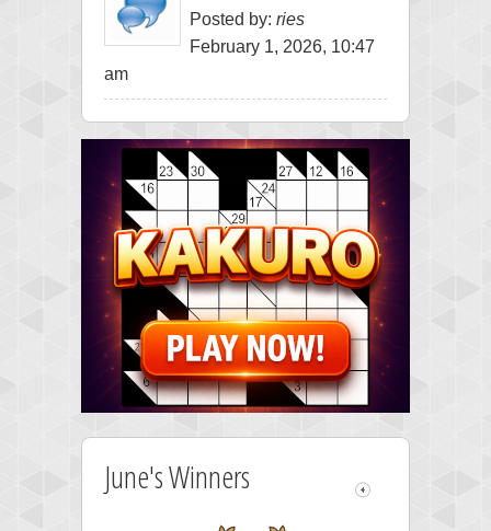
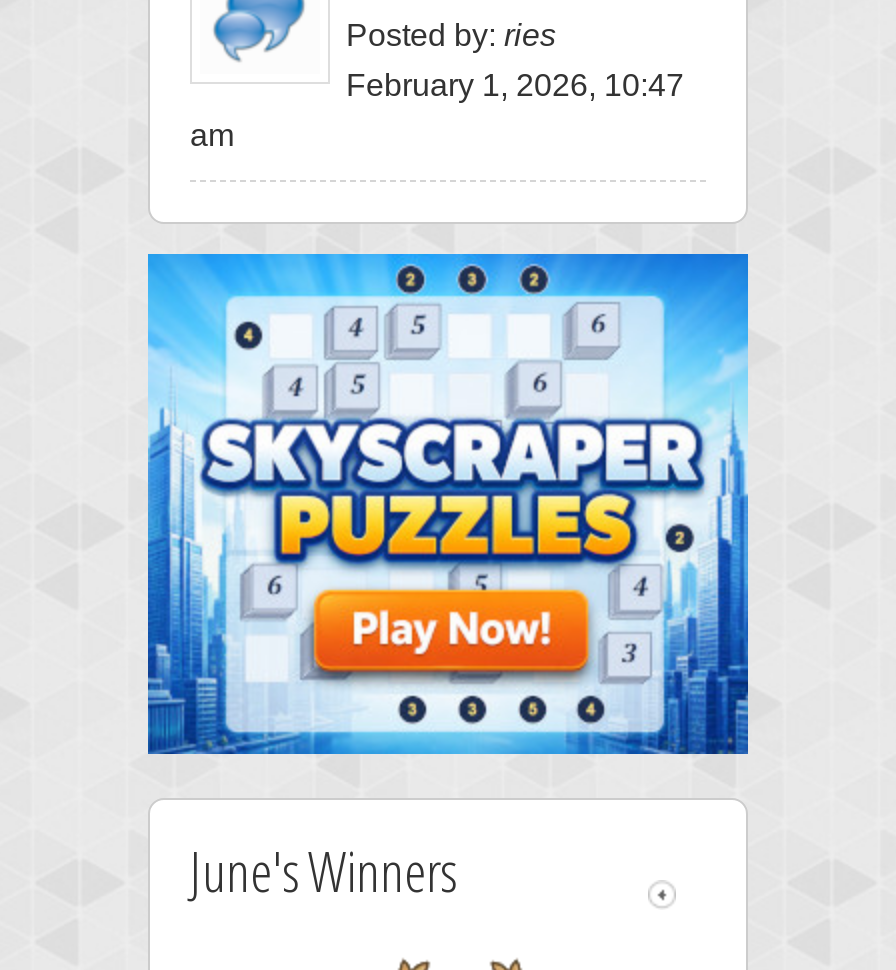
- [image]
+ [image]
